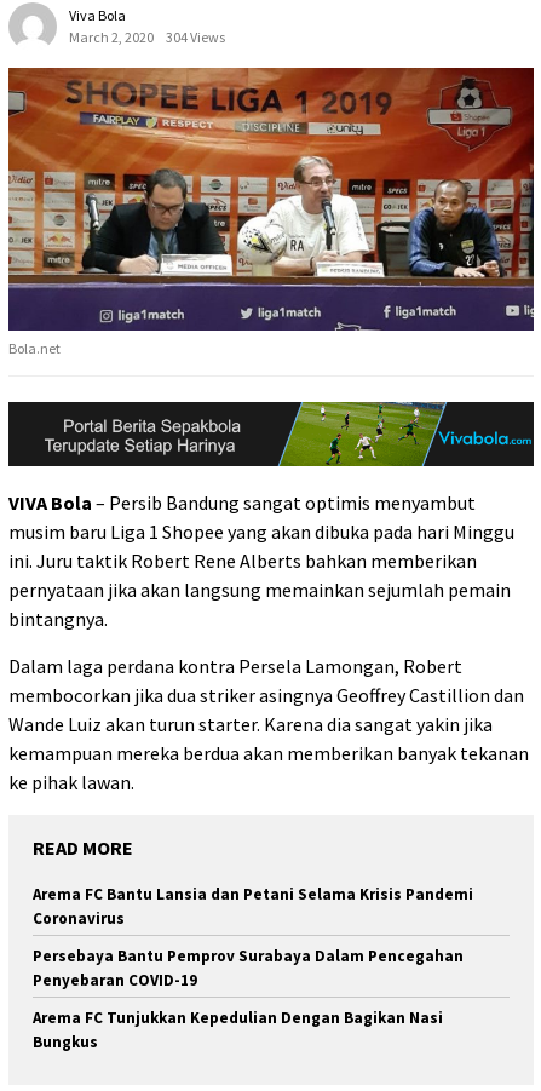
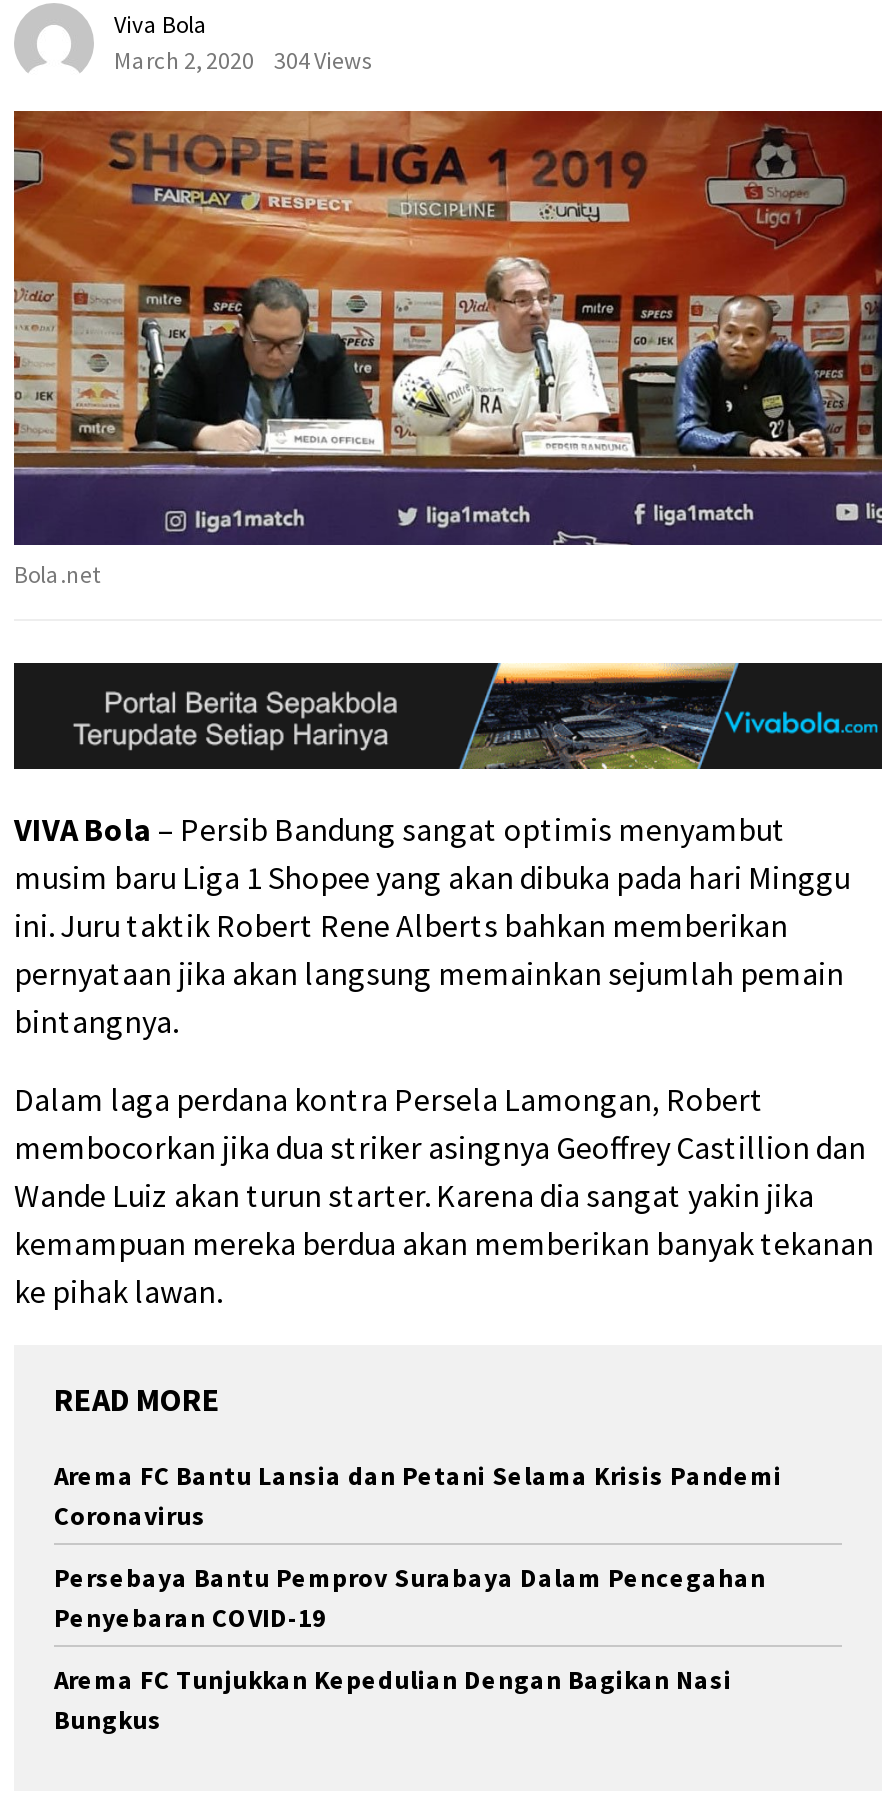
- [image]
+ [image]
